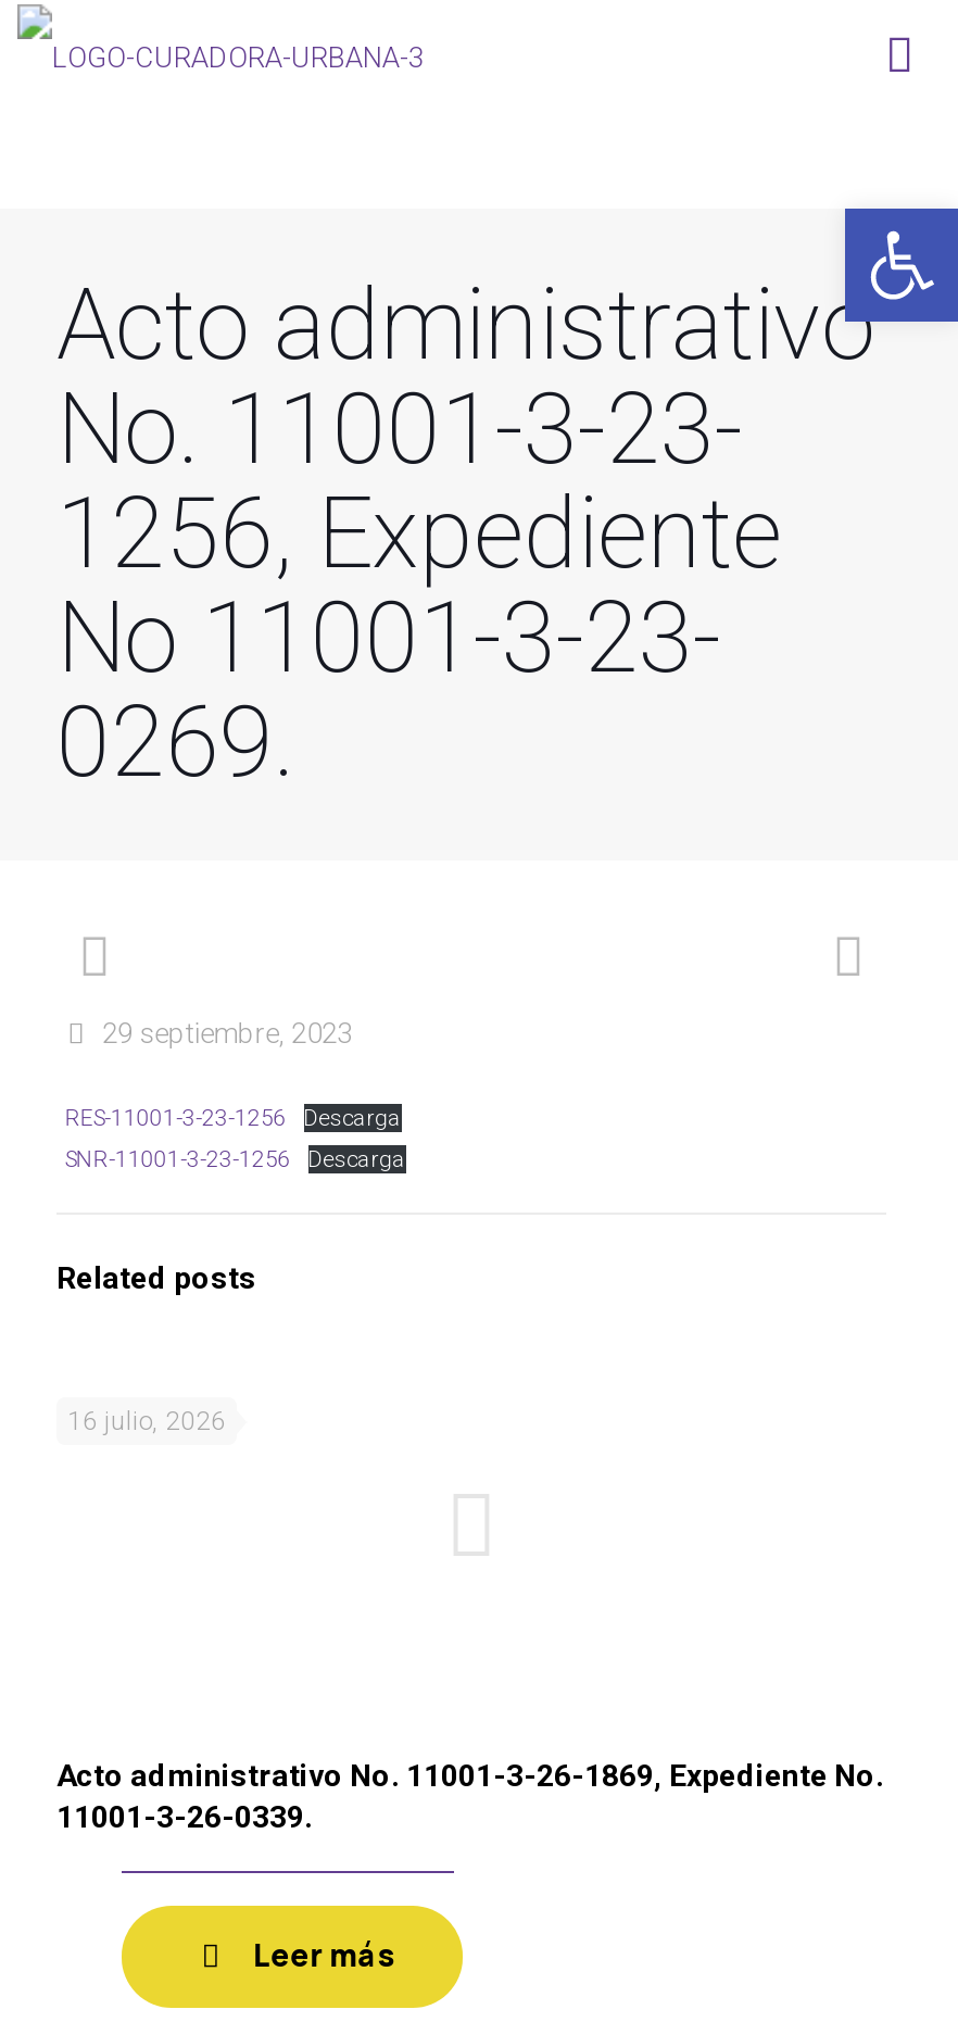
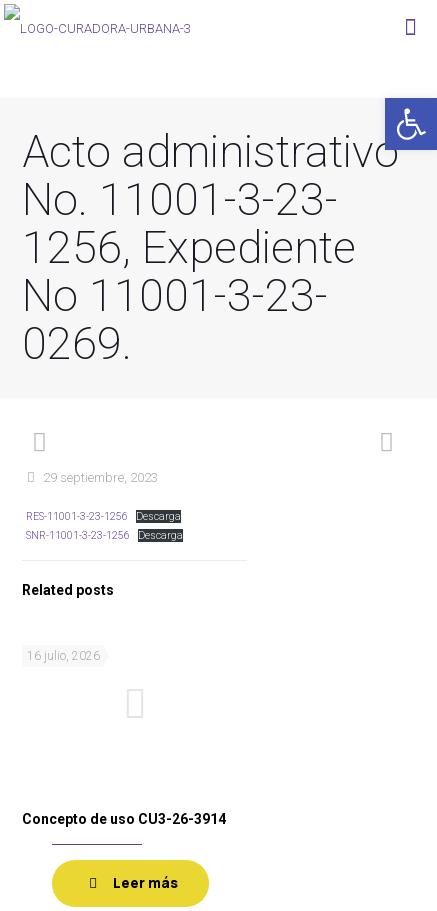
- Acto administrativo No. 11001-3-26-1869, Expediente No.
- 11001-3-26-0339.
+ Concepto de uso CU3-26-3914
